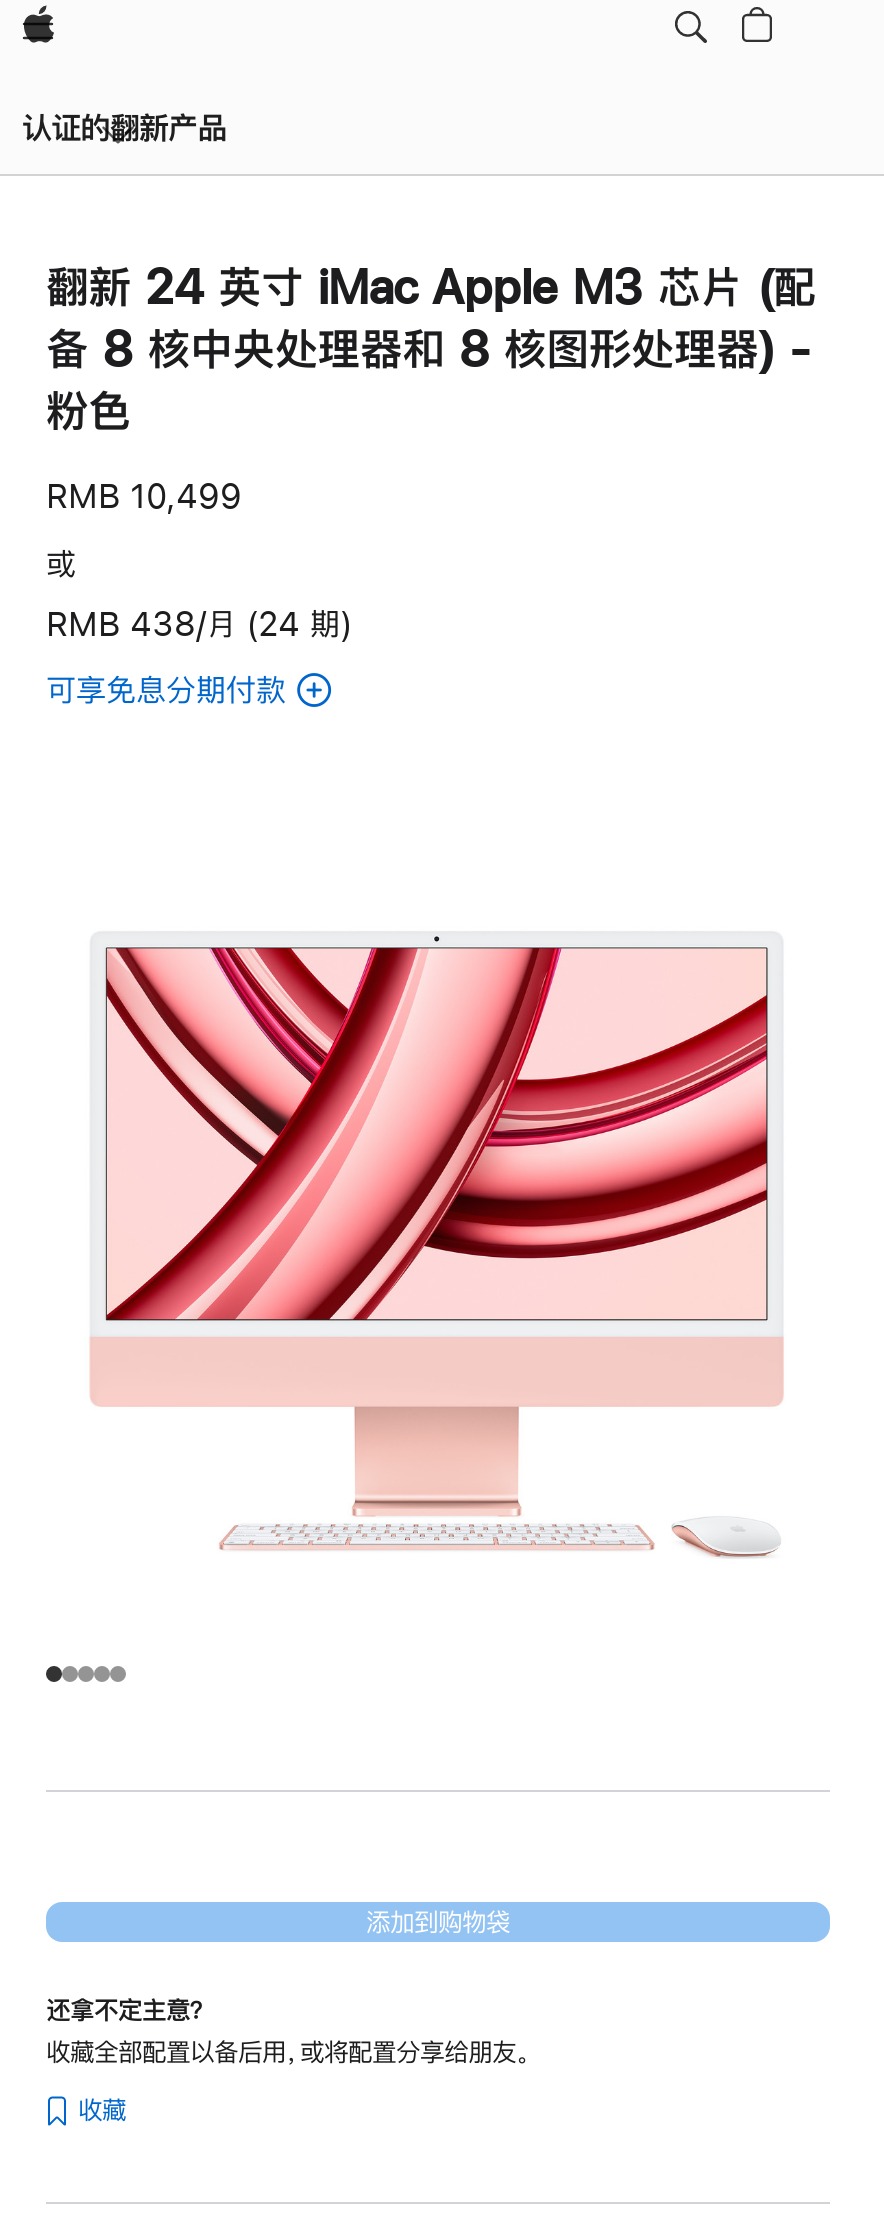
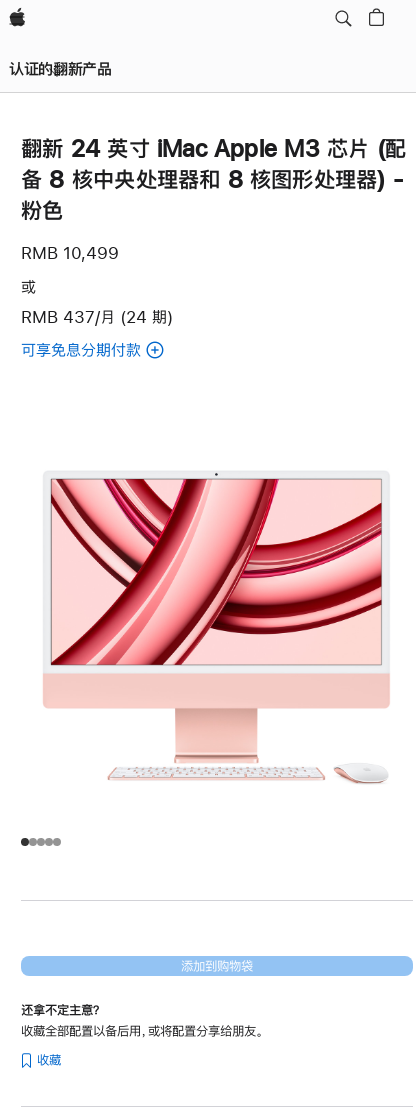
- RMB 438/月 (24 期)
+ RMB 437/月 (24 期)
